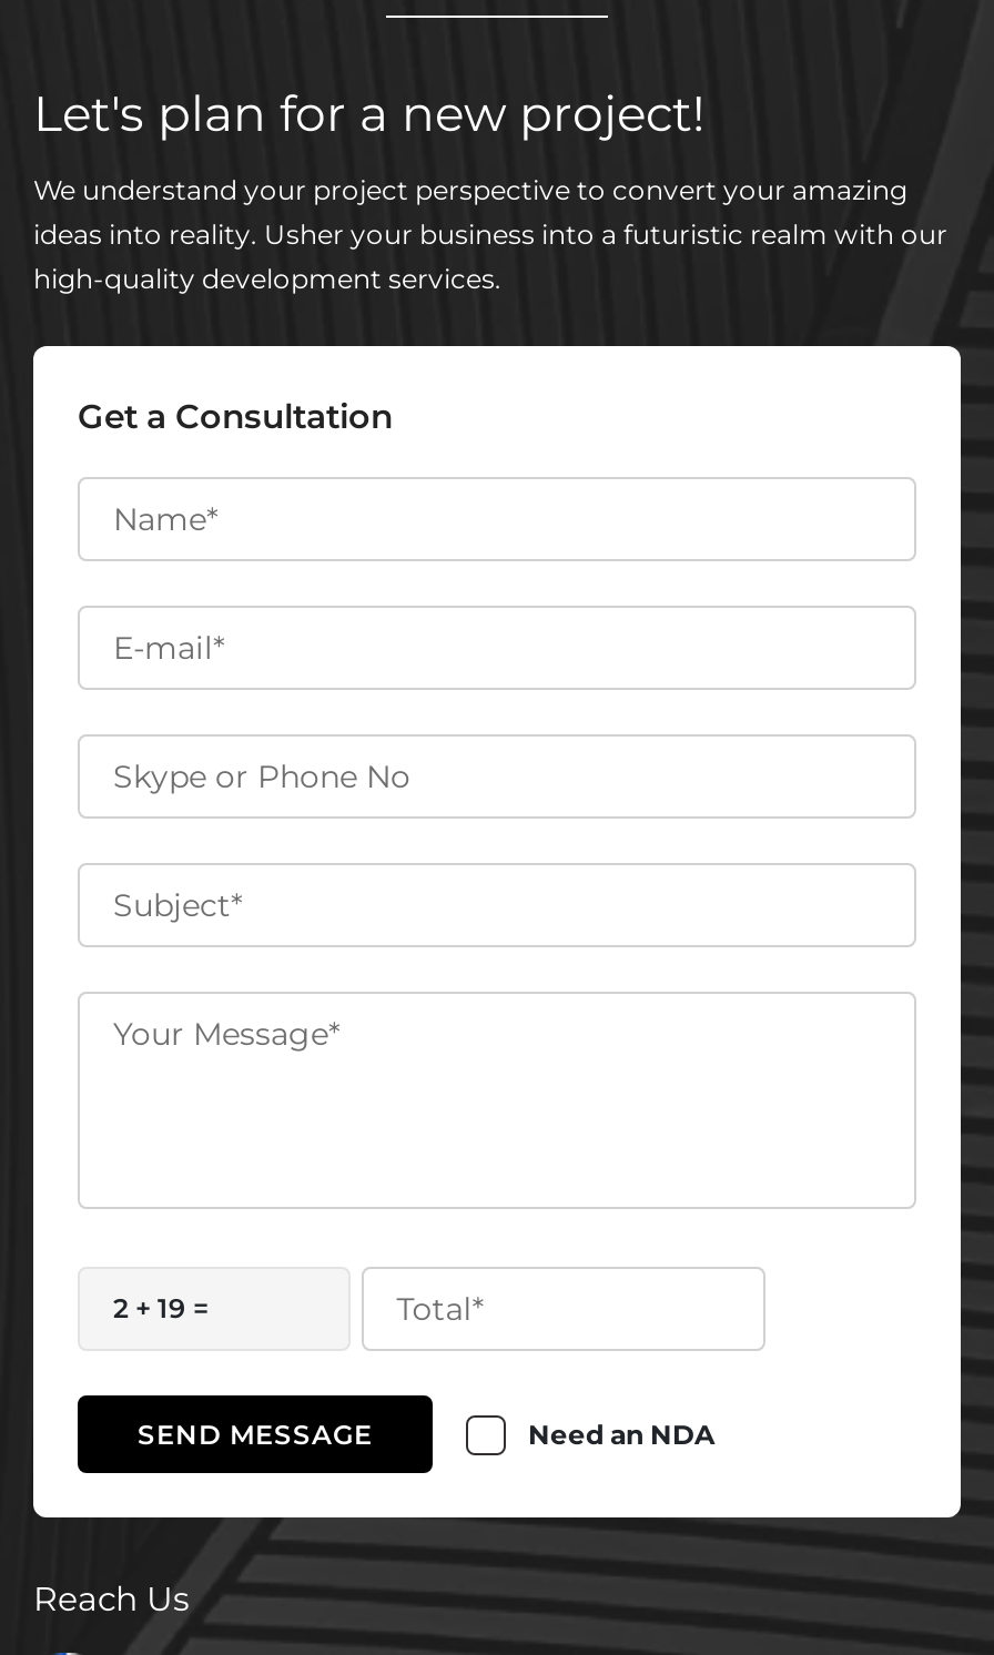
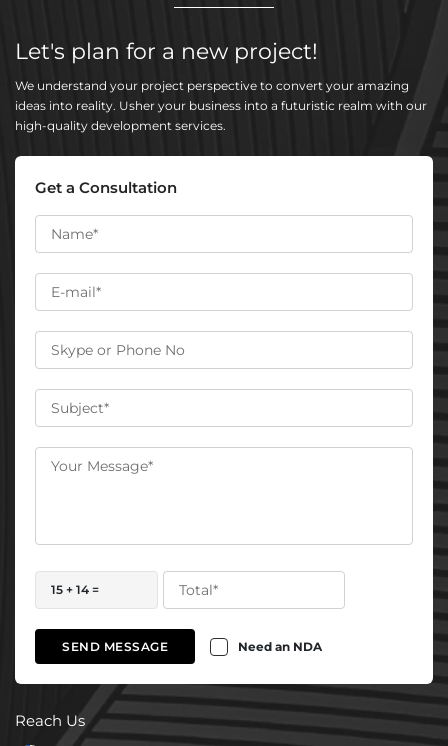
- 2 + 19 =
+ 15 + 14 =
